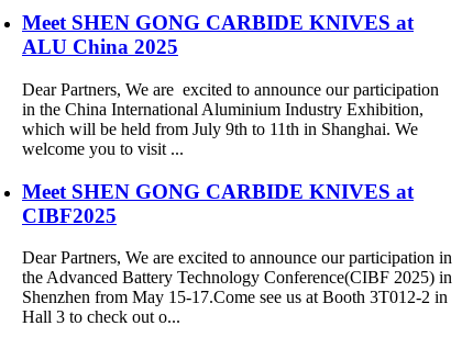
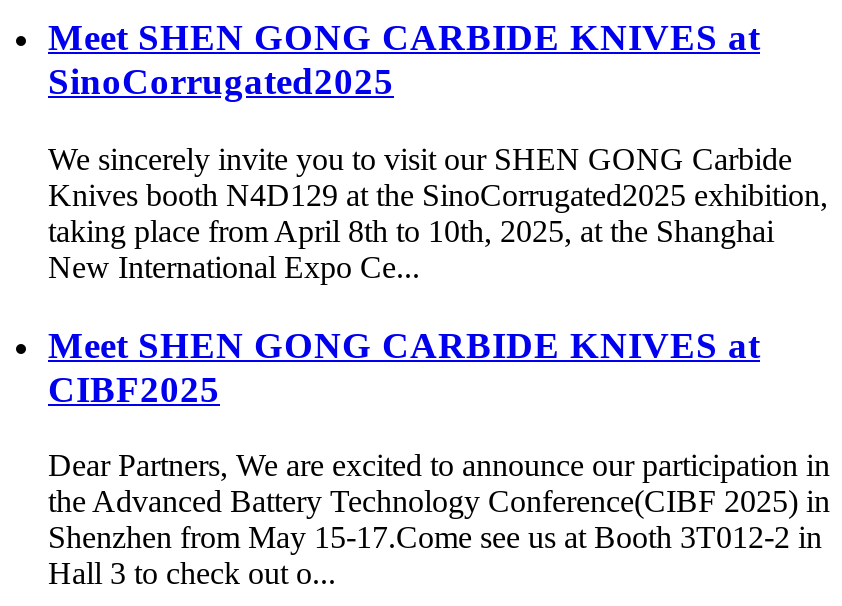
- ALU China 2025
+ SinoCorrugated2025

- Dear Partners, We are excited to announce our participation
- in the China International Aluminium Industry Exhibition,
- which will be held from July 9th to 11th in Shanghai. We
- welcome you to visit ...
+ We sincerely invite you to visit our SHEN GONG Carbide
+ Knives booth N4D129 at the SinoCorrugated2025 exhibition,
+ taking place from April 8th to 10th, 2025, at the Shanghai
+ New International Expo Ce...
